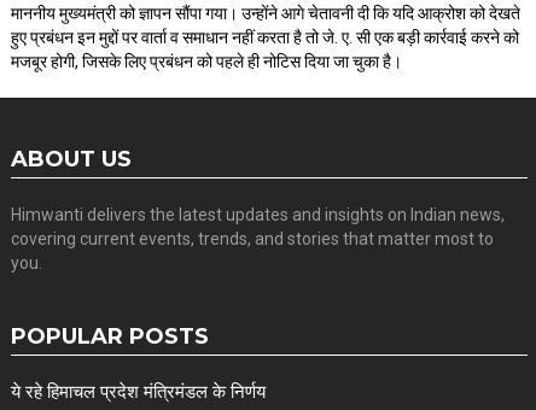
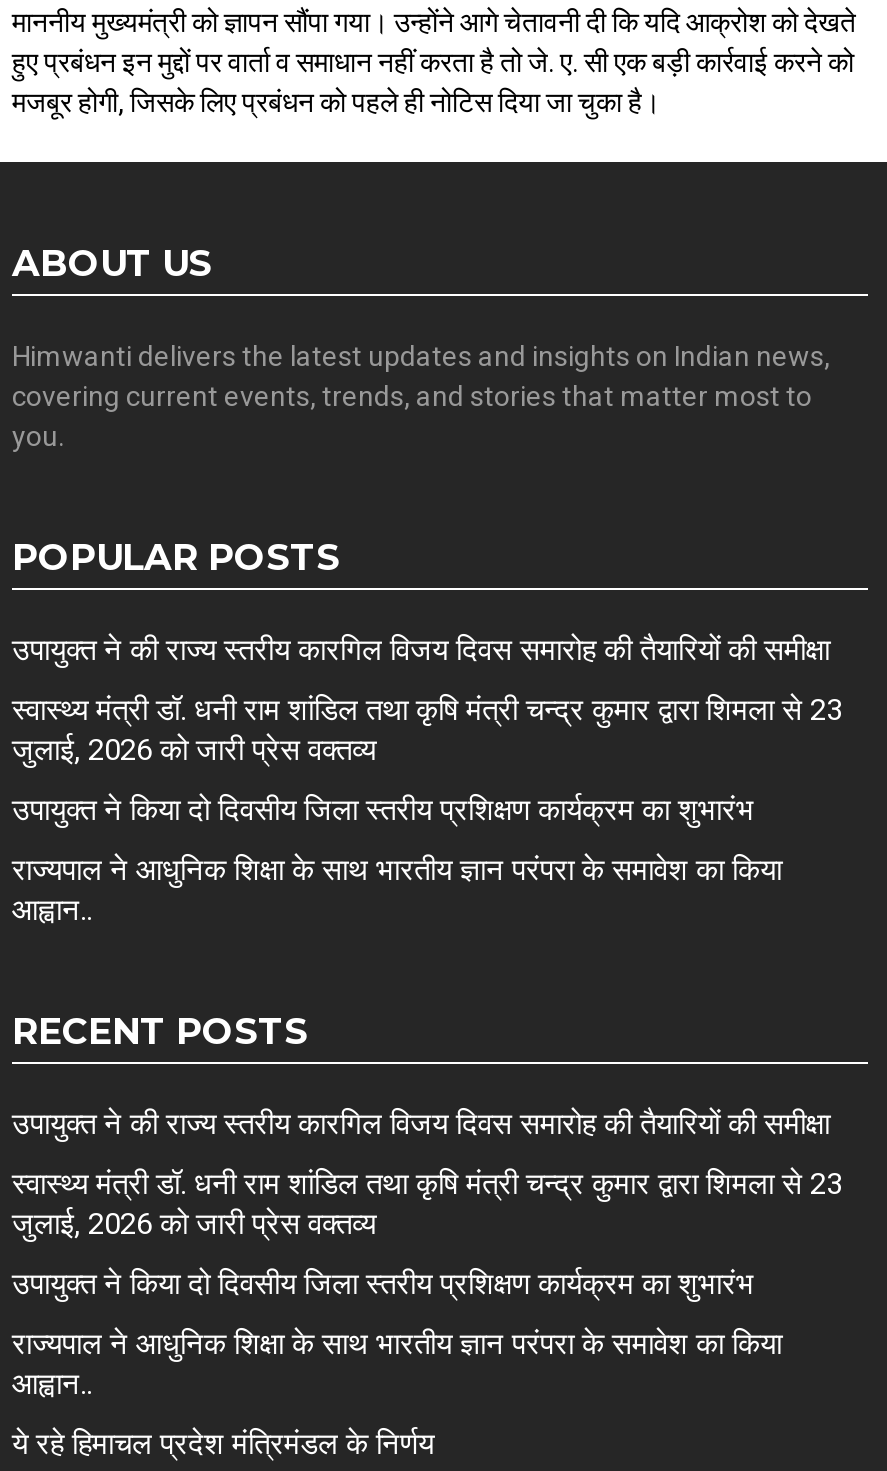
+ उपायुक्त ने की राज्य स्तरीय कारगिल विजय दिवस समारोह की तैयारियों की समीक्षा
+ स्वास्थ्य मंत्री डॉ. धनी राम शांडिल तथा कृषि मंत्री चन्द्र कुमार द्वारा शिमला से 23
+ जुलाई, 2026 को जारी प्रेस वक्तव्य
+ उपायुक्त ने किया दो दिवसीय जिला स्तरीय प्रशिक्षण कार्यक्रम का शुभारंभ
+ राज्यपाल ने आधुनिक शिक्षा के साथ भारतीय ज्ञान परंपरा के समावेश का किया
+ आह्वान..
+ RECENT POSTS
+ उपायुक्त ने की राज्य स्तरीय कारगिल विजय दिवस समारोह की तैयारियों की समीक्षा
+ स्वास्थ्य मंत्री डॉ. धनी राम शांडिल तथा कृषि मंत्री चन्द्र कुमार द्वारा शिमला से 23
+ जुलाई, 2026 को जारी प्रेस वक्तव्य
+ उपायुक्त ने किया दो दिवसीय जिला स्तरीय प्रशिक्षण कार्यक्रम का शुभारंभ
+ राज्यपाल ने आधुनिक शिक्षा के साथ भारतीय ज्ञान परंपरा के समावेश का किया
+ आह्वान..
